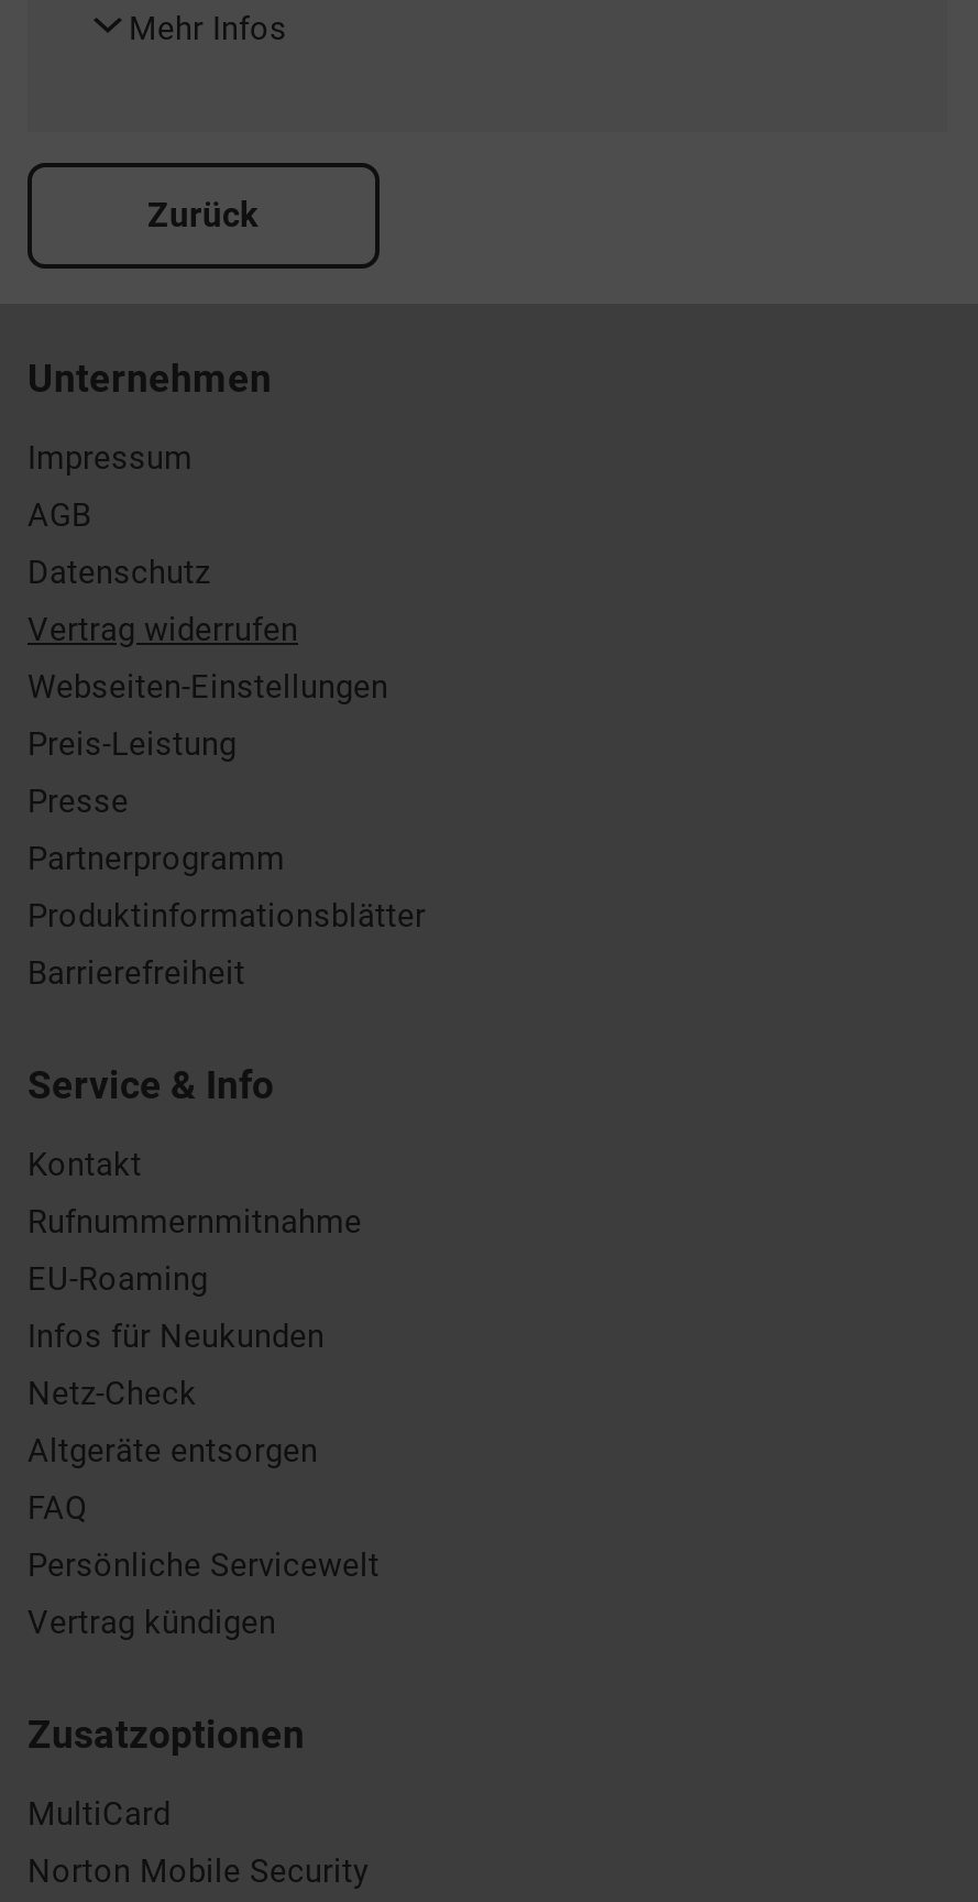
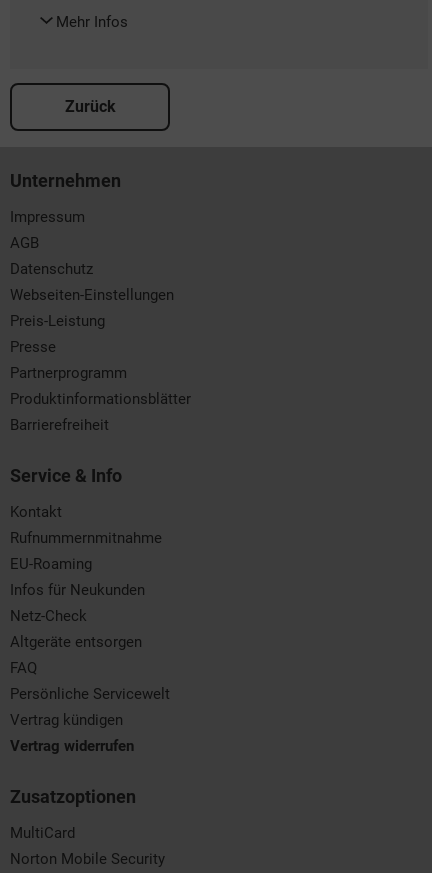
moved down: Vertrag widerrufen

moved up: Webseiten-Einstellungen | Preis-Leistung | Presse | ... | Persönliche Servicewelt | Vertrag kündigen
